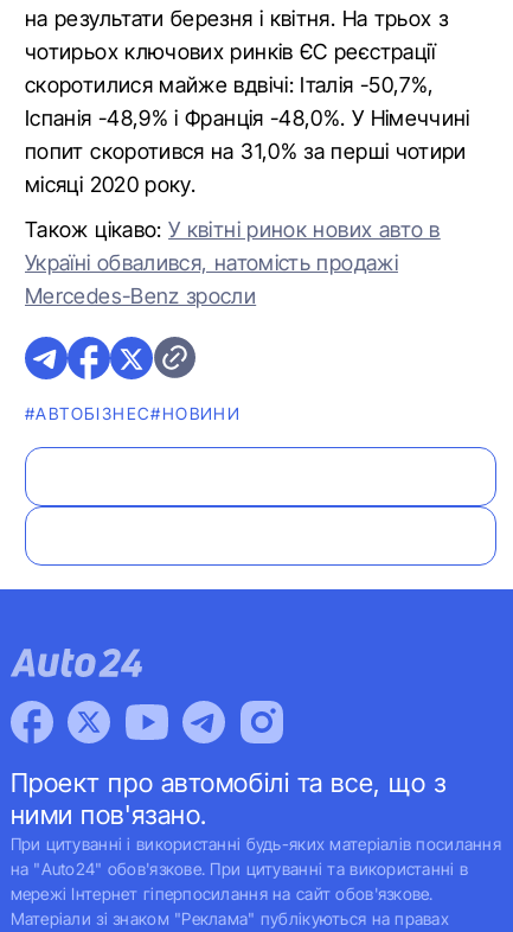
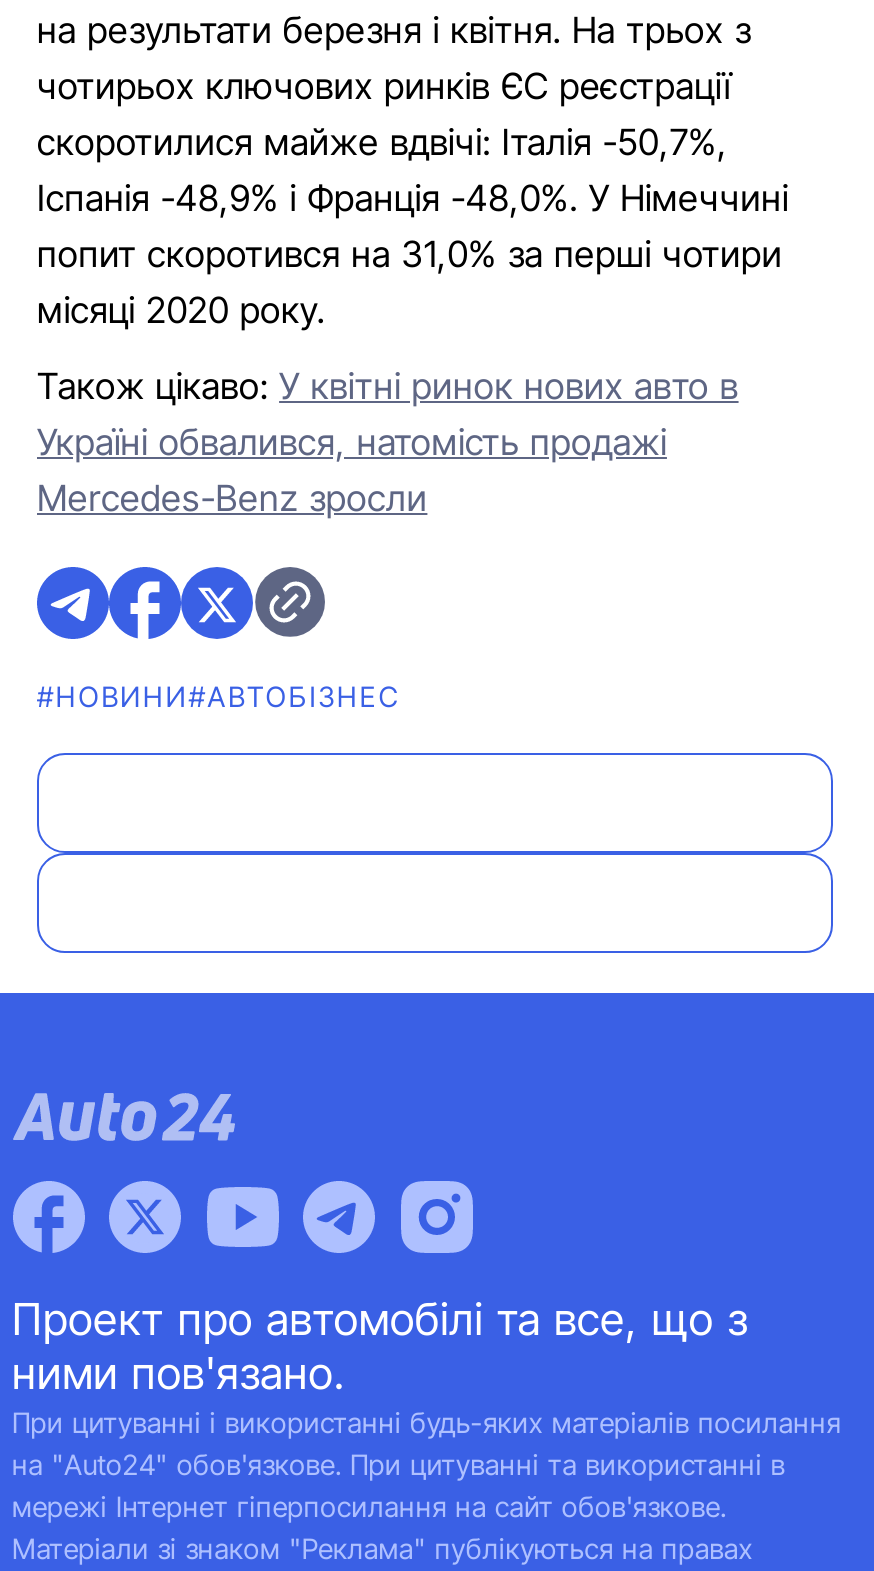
- #АВТОБІЗНЕС#НОВИНИ
+ #НОВИНИ#АВТОБІЗНЕС
